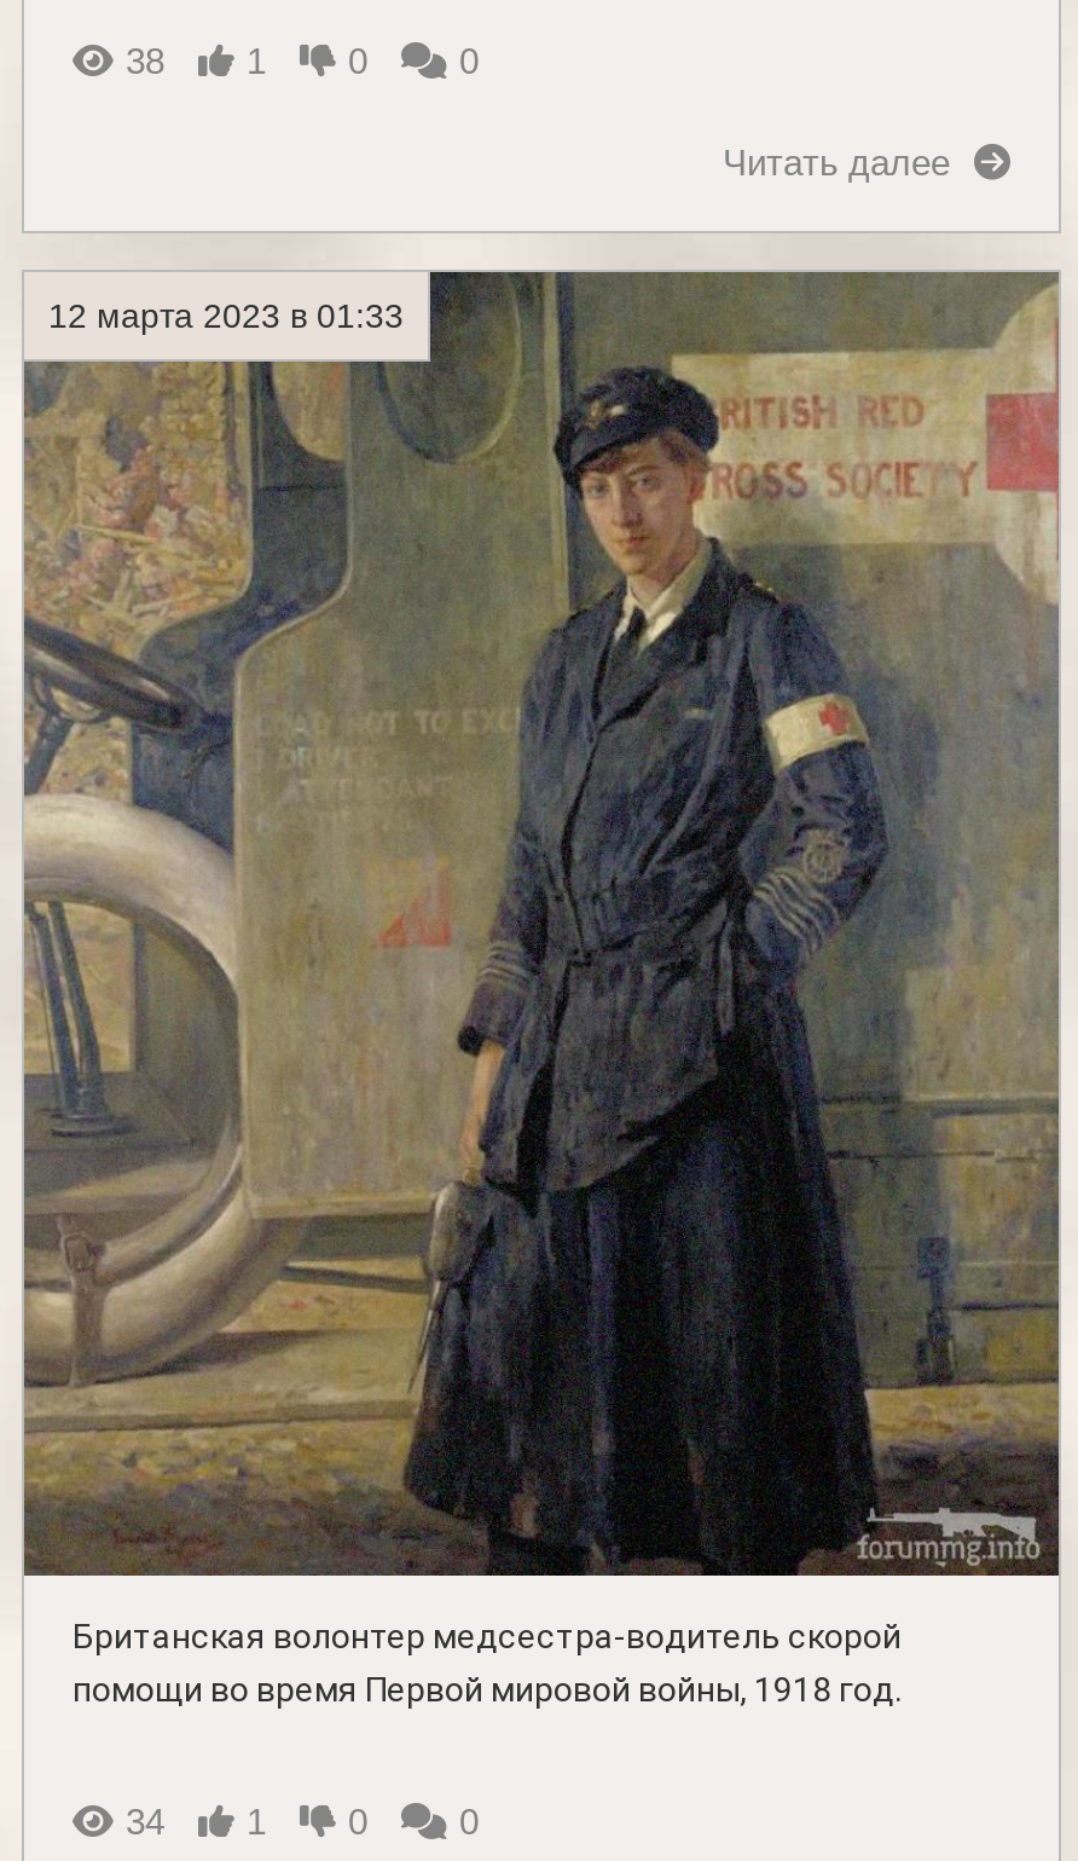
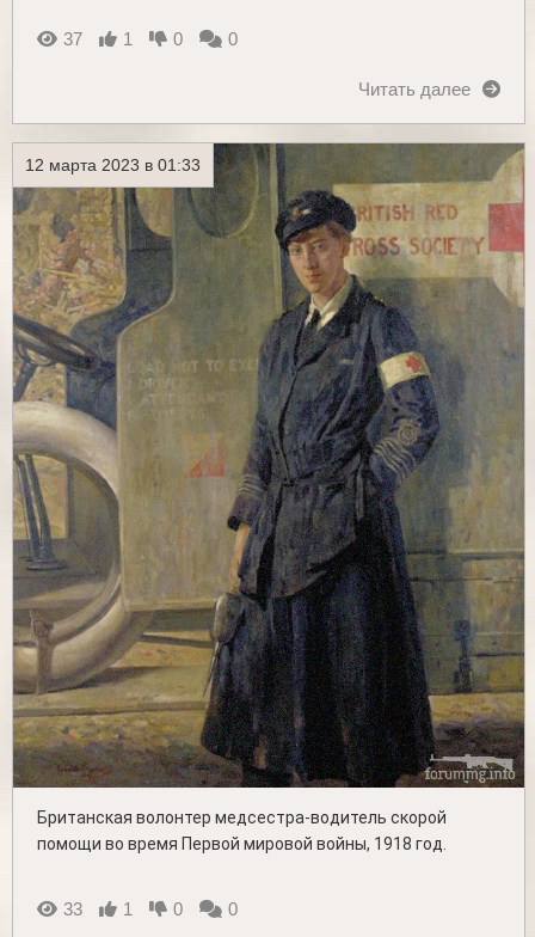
- 38 1 0
+ 37 1 0

- 34 1 0
+ 33 1 0
